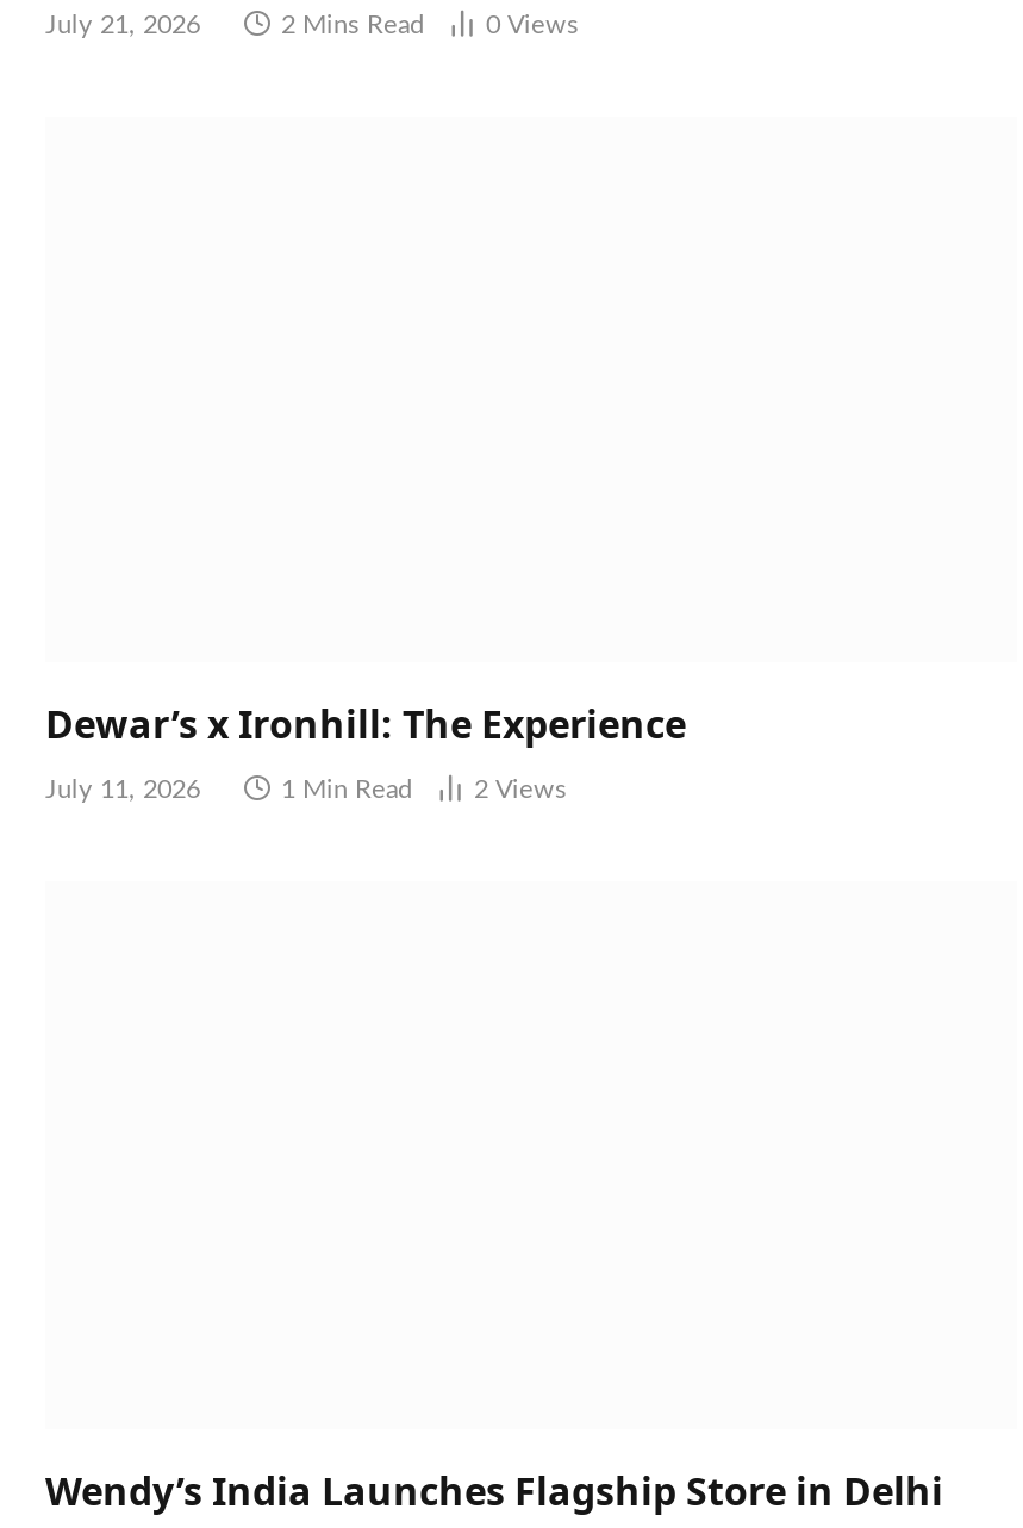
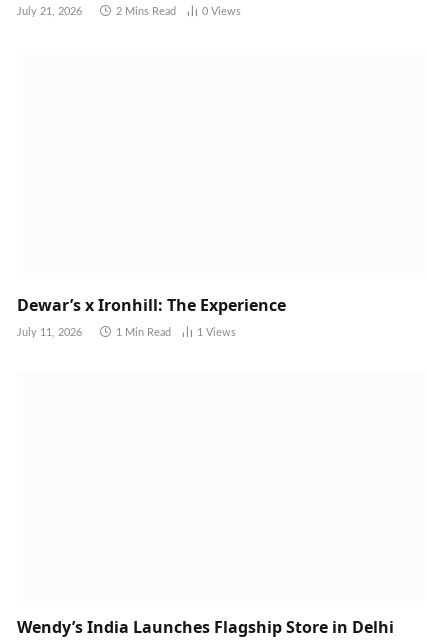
- 2 Views
+ 1 Views
